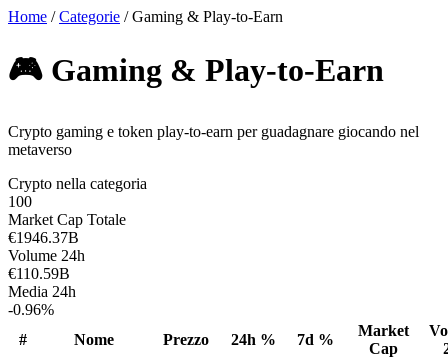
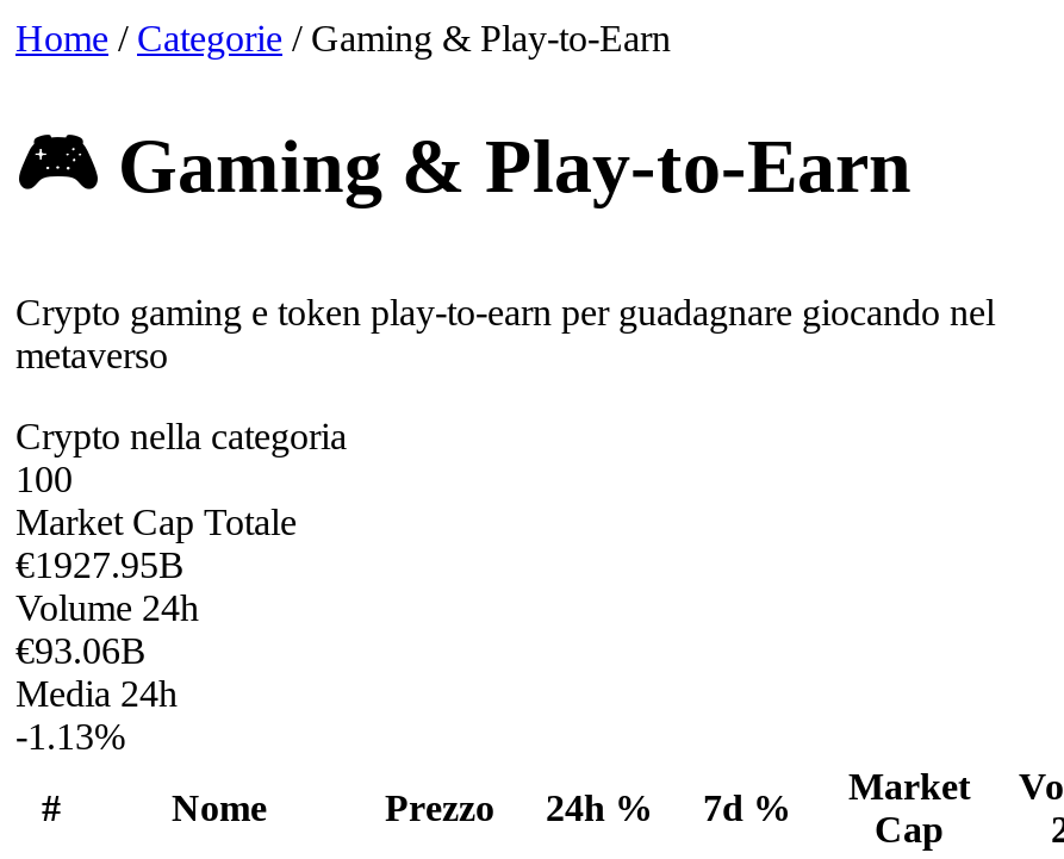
- €1946.37B
+ €1927.95B

- €110.59B
+ €93.06B

- -0.96%
+ -1.13%
